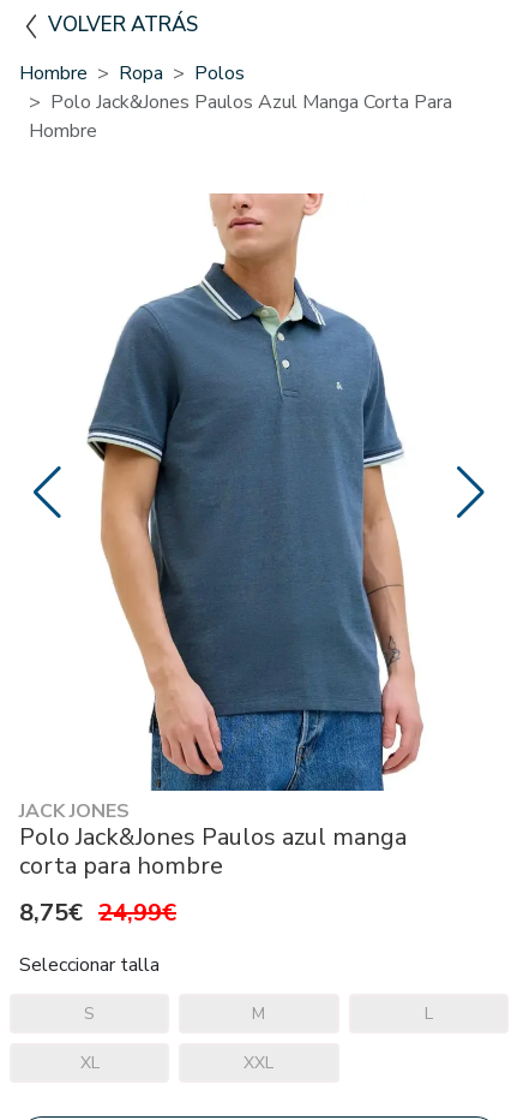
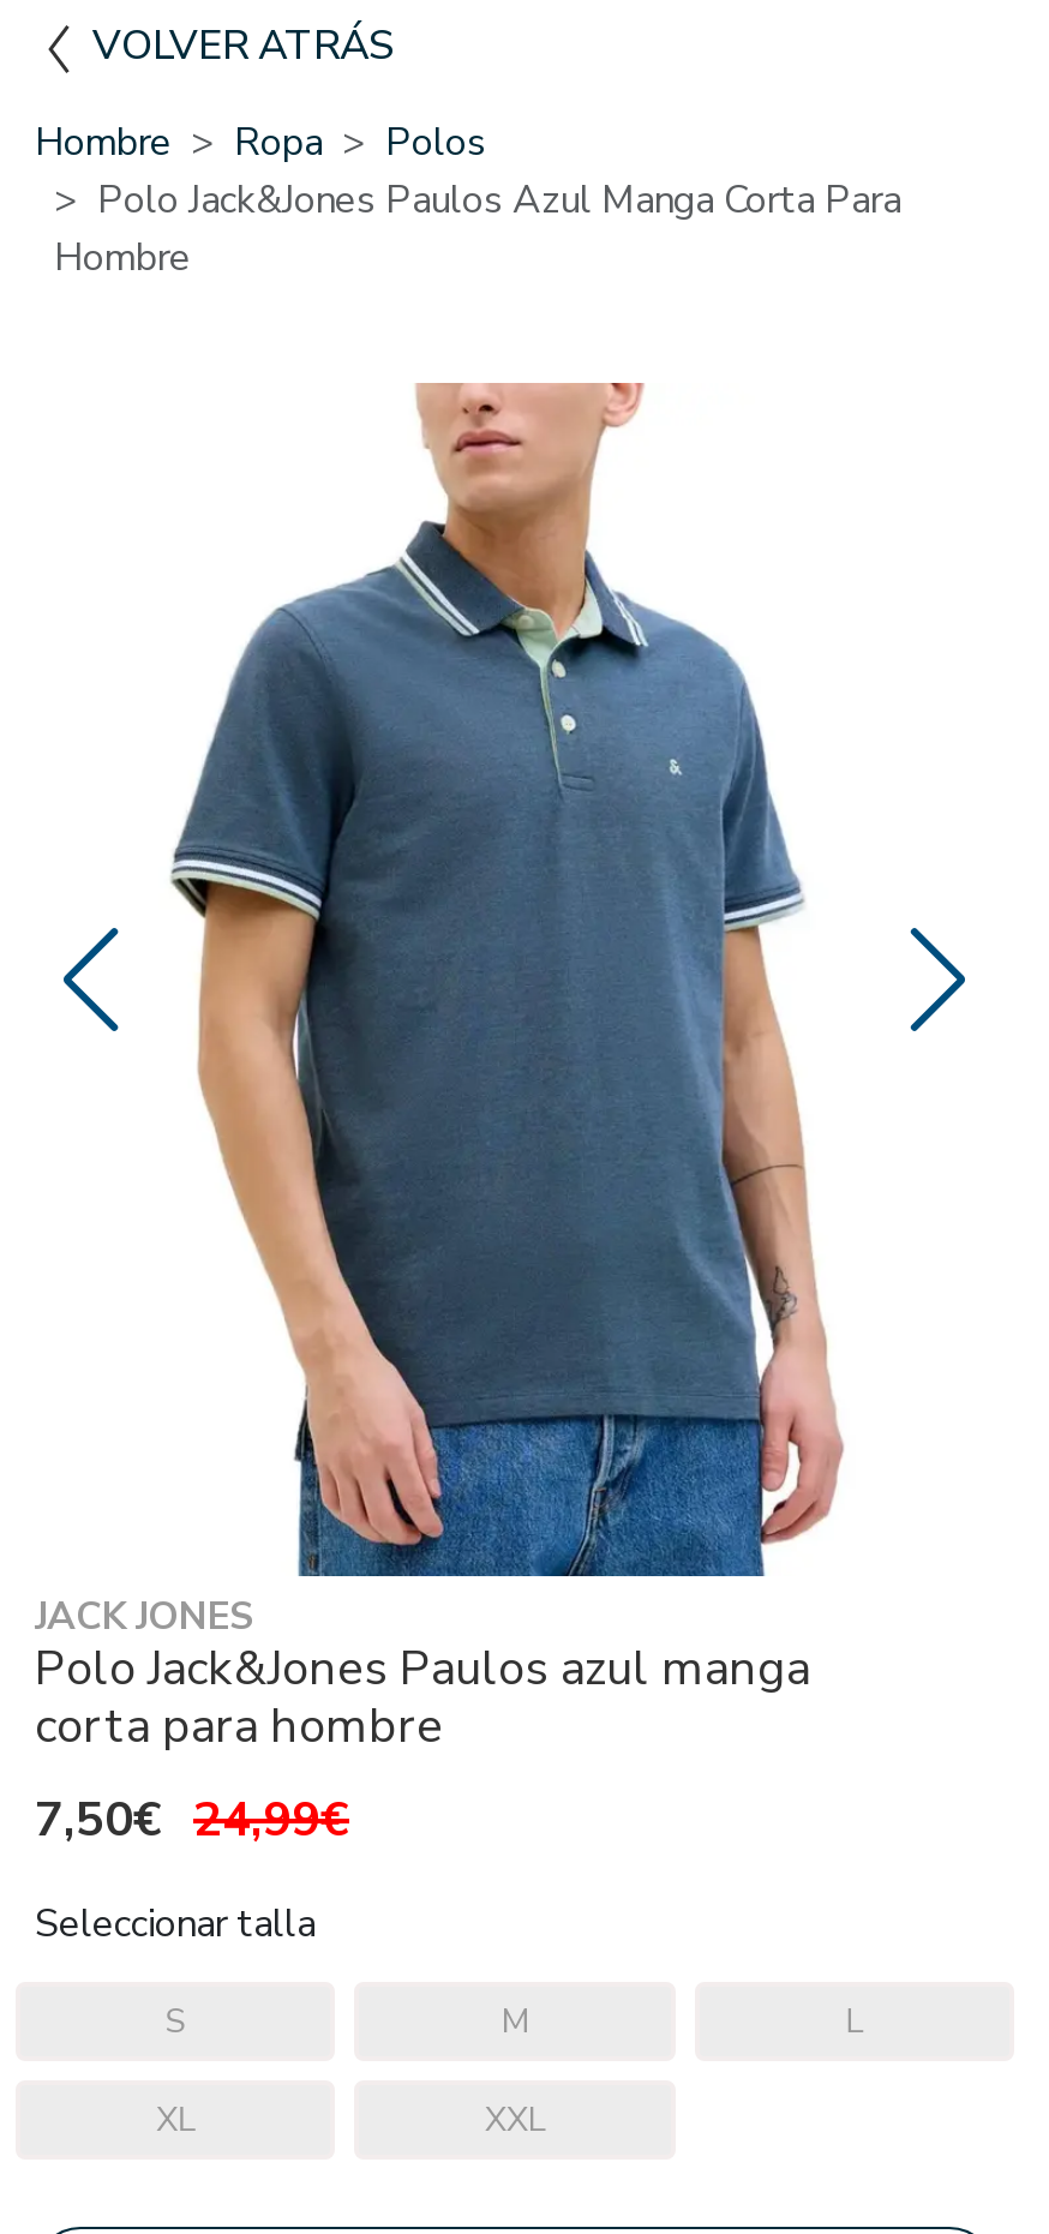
- 8,75€ 24,99€
+ 7,50€ 24,99€
